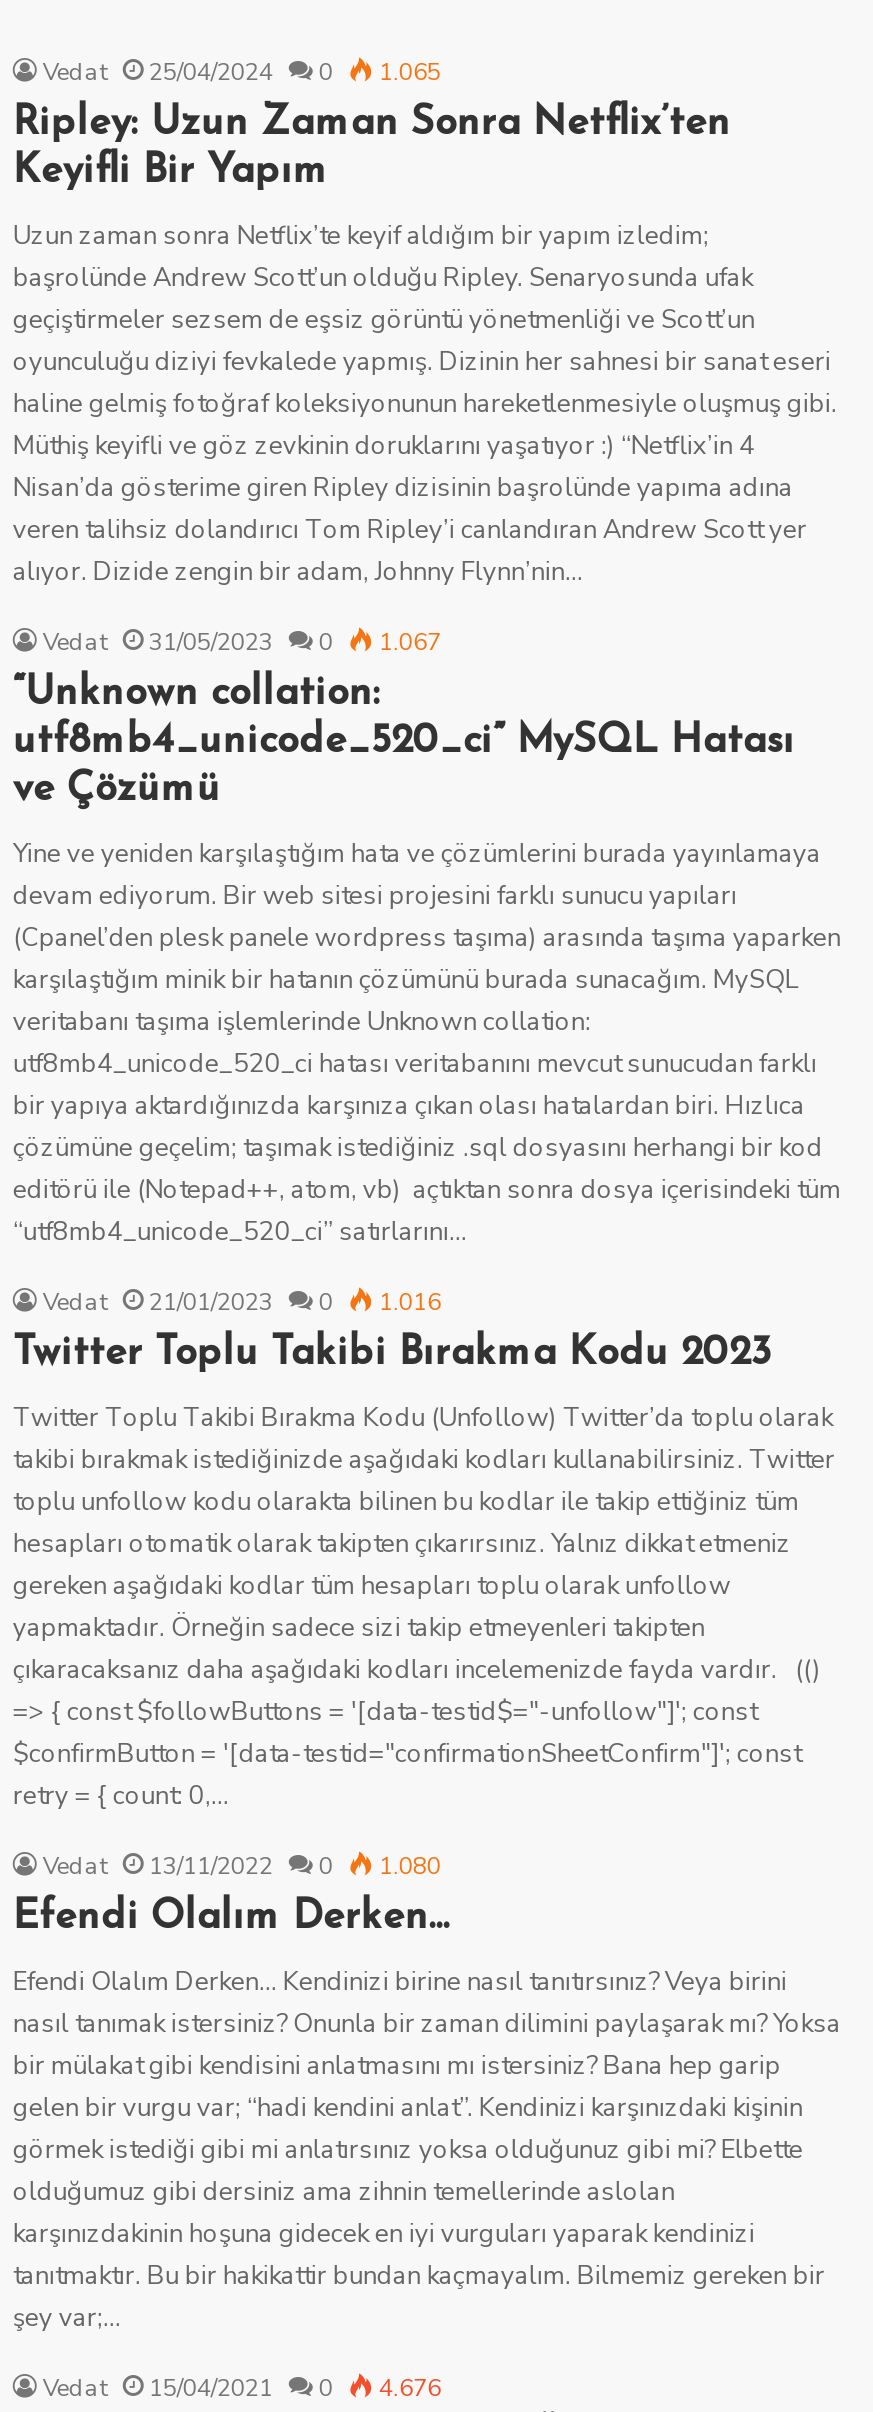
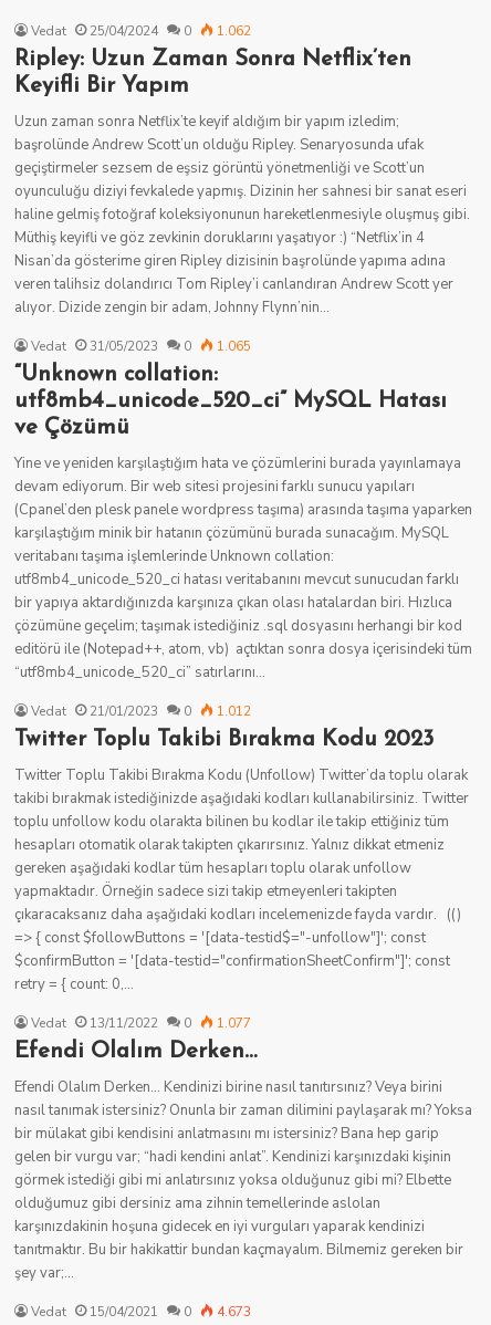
- Vedat 25/04/2024 0 1.065
+ Vedat 25/04/2024 0 1.062

- Vedat 31/05/2023 0 1.067
+ Vedat 31/05/2023 0 1.065

- Vedat 21/01/2023 0 1.016
+ Vedat 21/01/2023 0 1.012

- Vedat 13/11/2022 0 1.080
+ Vedat 13/11/2022 0 1.077

- Vedat 15/04/2021 0 4.676
+ Vedat 15/04/2021 0 4.673
